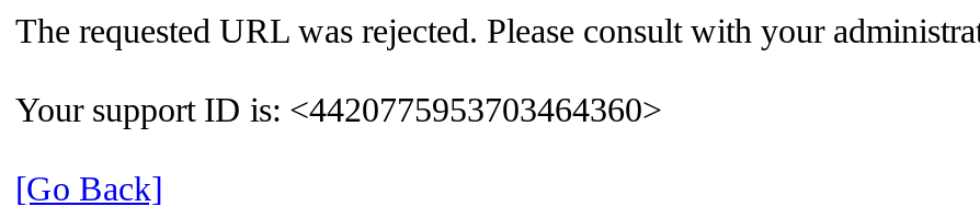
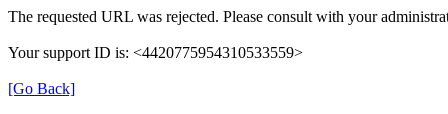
- Your support ID is: <4420775953703464360>
+ Your support ID is: <4420775954310533559>
